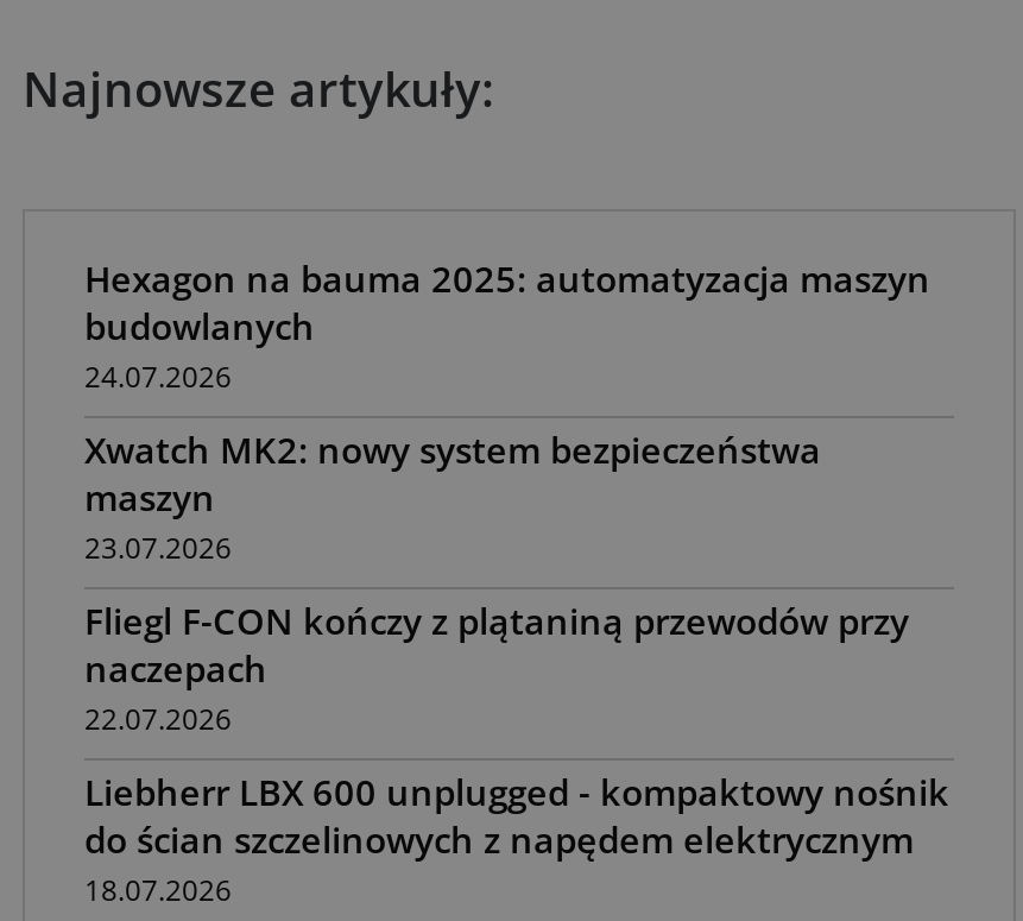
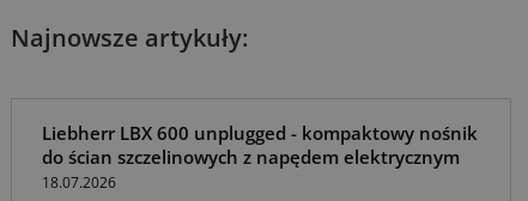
- Hexagon na bauma 2025: automatyzacja maszyn
- budowlanych
- 24.07.2026
- Xwatch MK2: nowy system bezpieczeństwa
- maszyn
- 23.07.2026
- Fliegl F-CON kończy z plątaniną przewodów przy
- naczepach
- 22.07.2026
